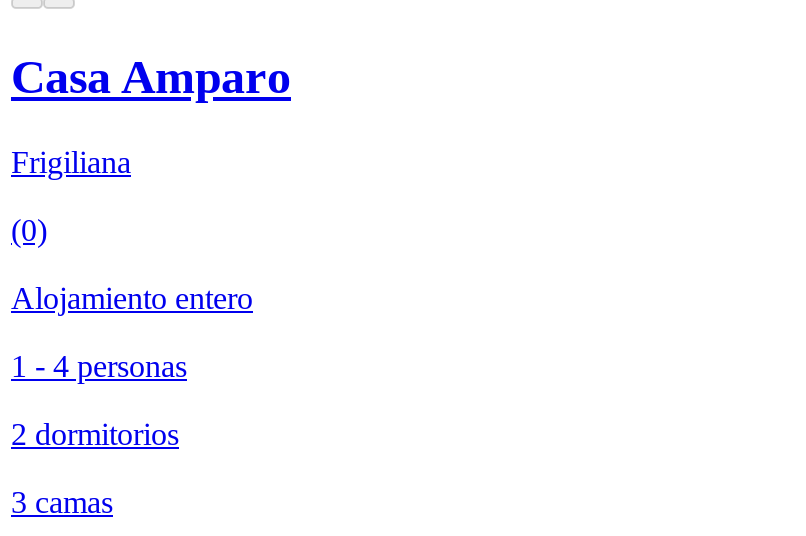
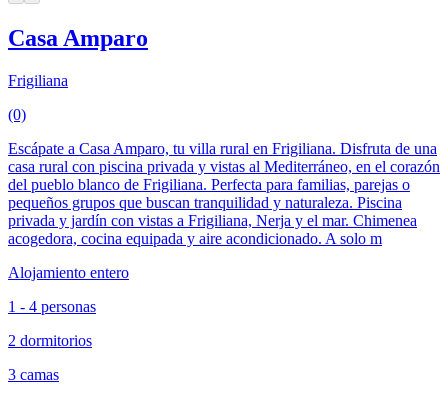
+ Escápate a Casa Amparo, tu villa rural en Frigiliana. Disfruta de una
+ casa rural con piscina privada y vistas al Mediterráneo, en el corazón
+ del pueblo blanco de Frigiliana. Perfecta para familias, parejas o
+ pequeños grupos que buscan tranquilidad y naturaleza. Piscina
+ privada y jardín con vistas a Frigiliana, Nerja y el mar. Chimenea
+ acogedora, cocina equipada y aire acondicionado. A solo m
